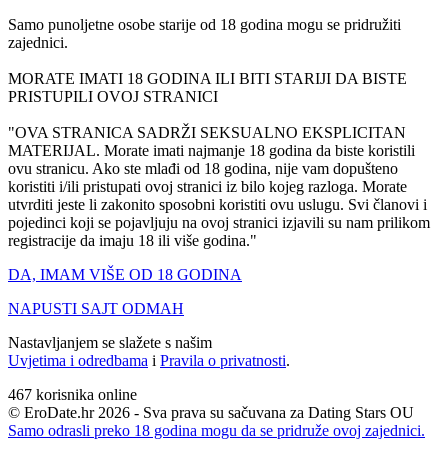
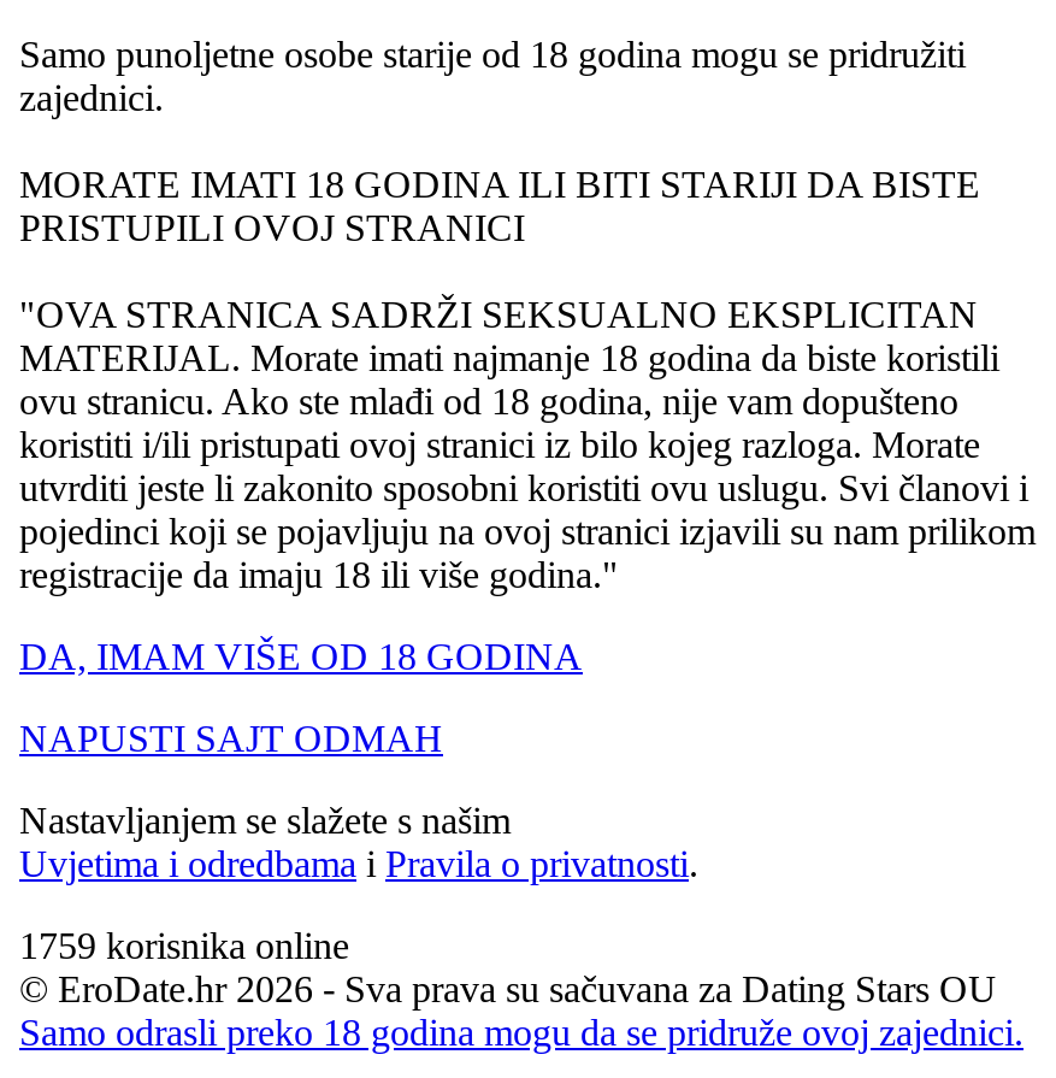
- 467 korisnika online
+ 1759 korisnika online
